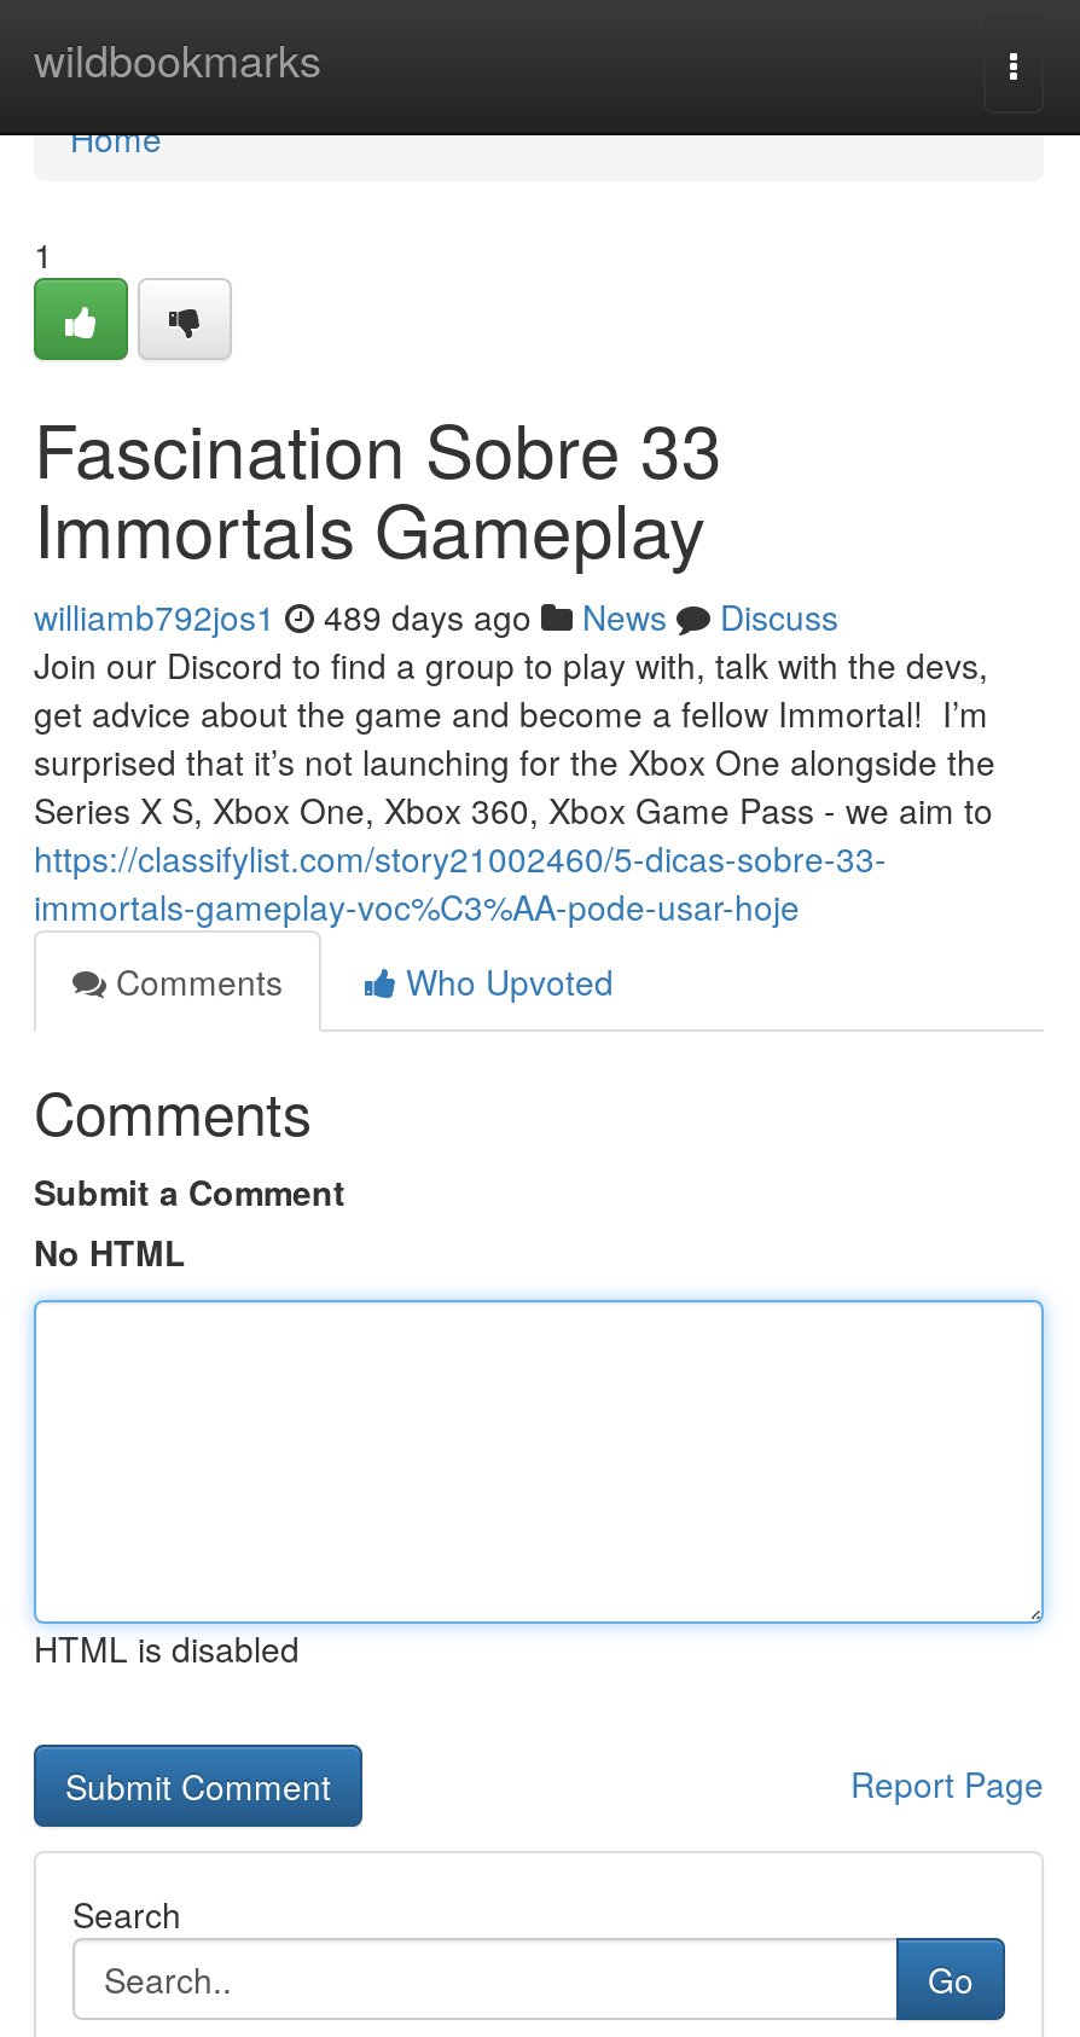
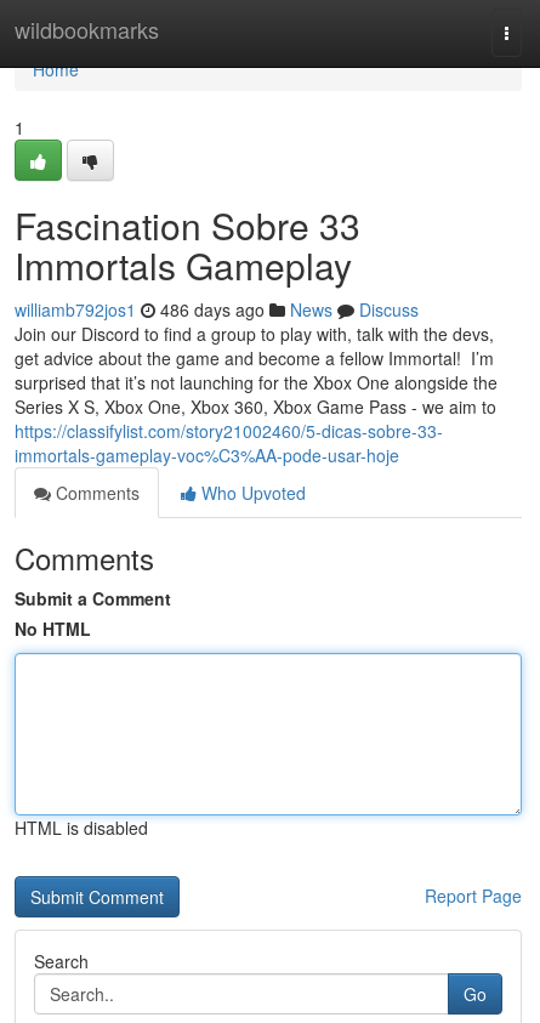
- williamb792jos1 489 days ago News Discuss
+ williamb792jos1 486 days ago News Discuss
